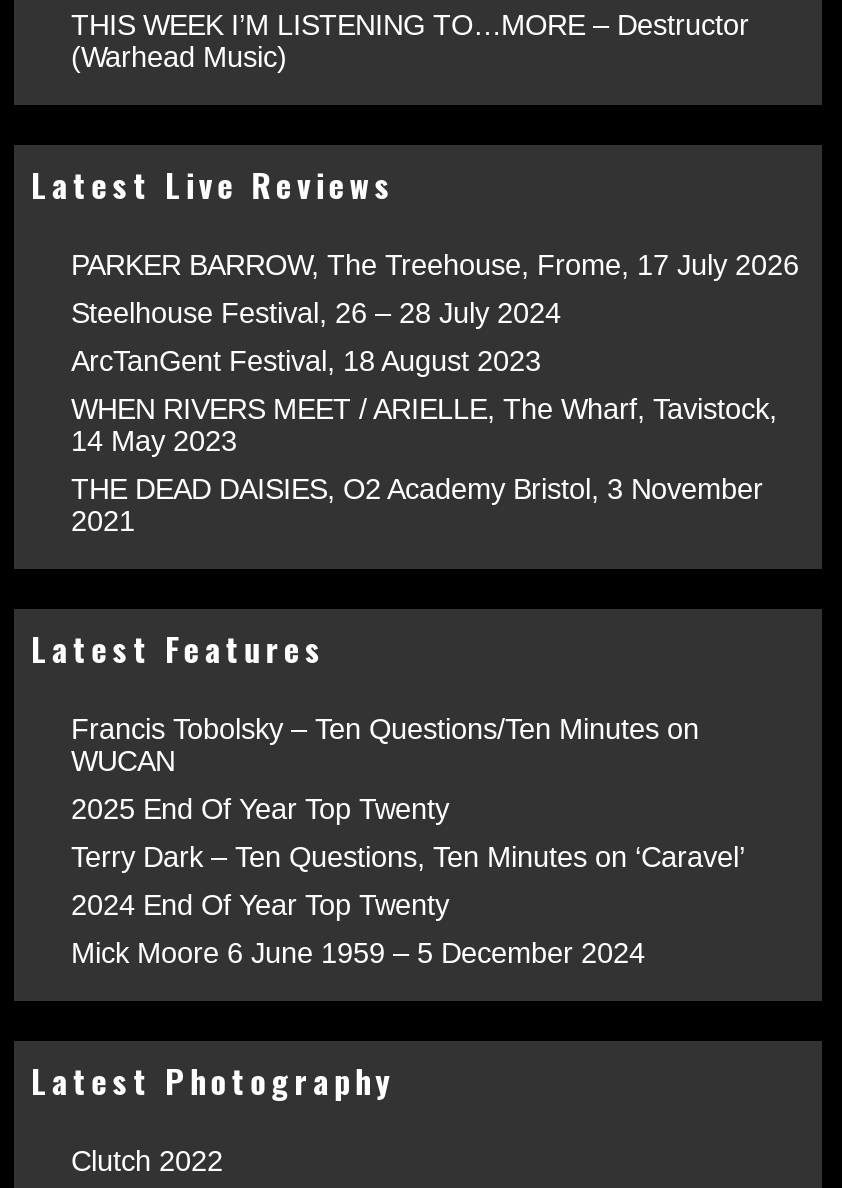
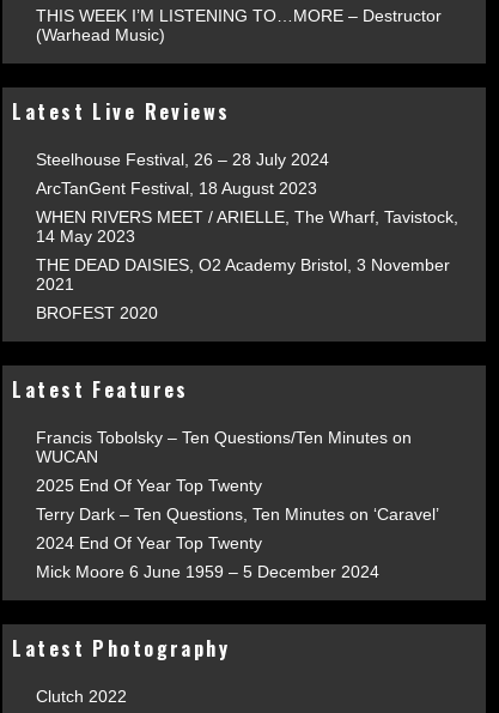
- PARKER BARROW, The Treehouse, Frome, 17 July 2026

moved up: Steelhouse Festival, 26 – 28 July 2024 | ArcTanGent Festival, 18 August 2023 | WHEN RIVERS MEET / ARIELLE, The Wharf, Tavistock, | 14 May 2023 | THE DEAD DAISIES, O2 Academy Bristol, 3 November | 2021

+ BROFEST 2020
